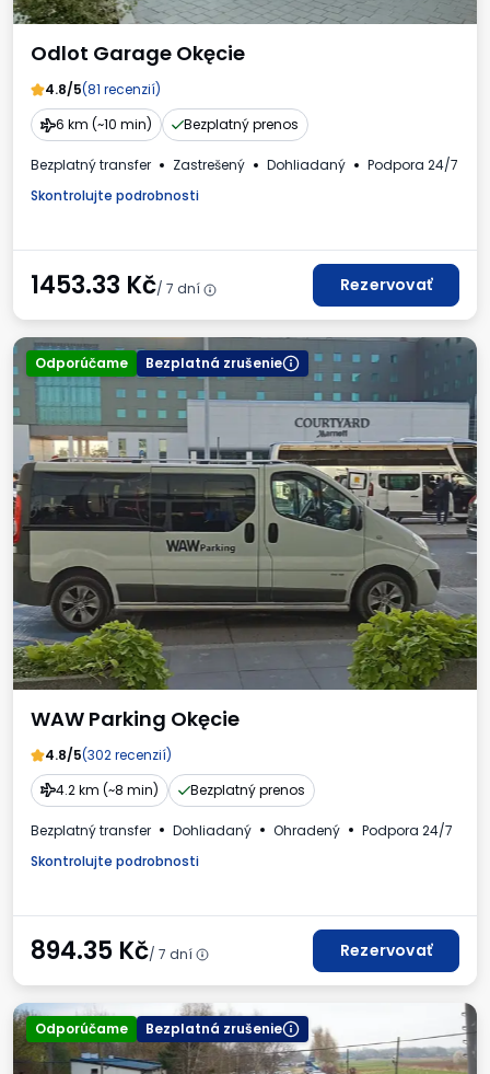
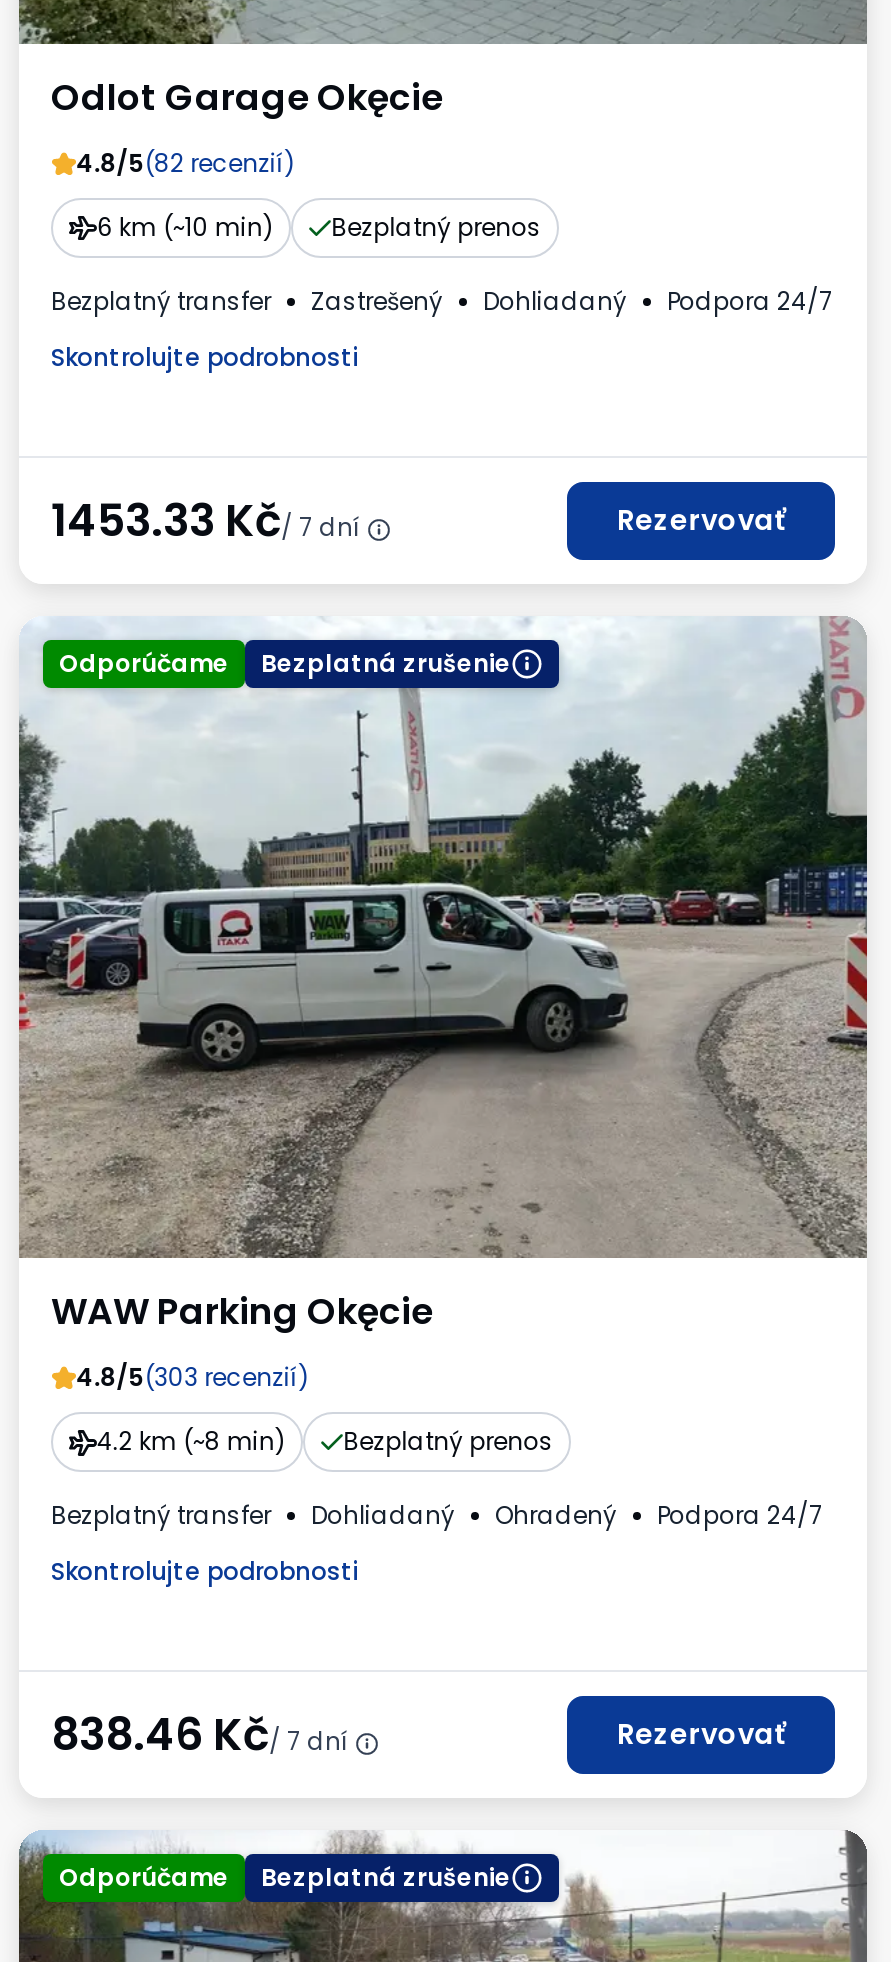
- 4.8/5(81 recenzií)
+ 4.8/5(82 recenzií)

- [image]
+ [image]

- 4.8/5(302 recenzií)
+ 4.8/5(303 recenzií)

- 894.35 Kč/ 7 dní
+ 838.46 Kč/ 7 dní
